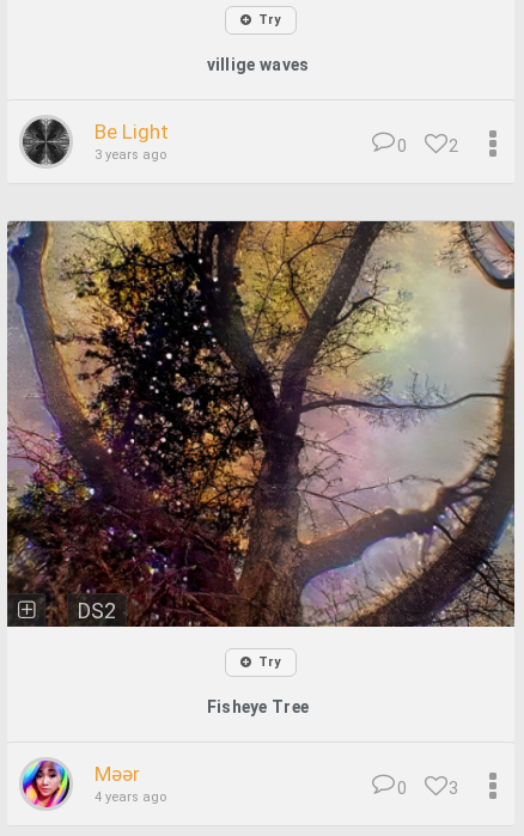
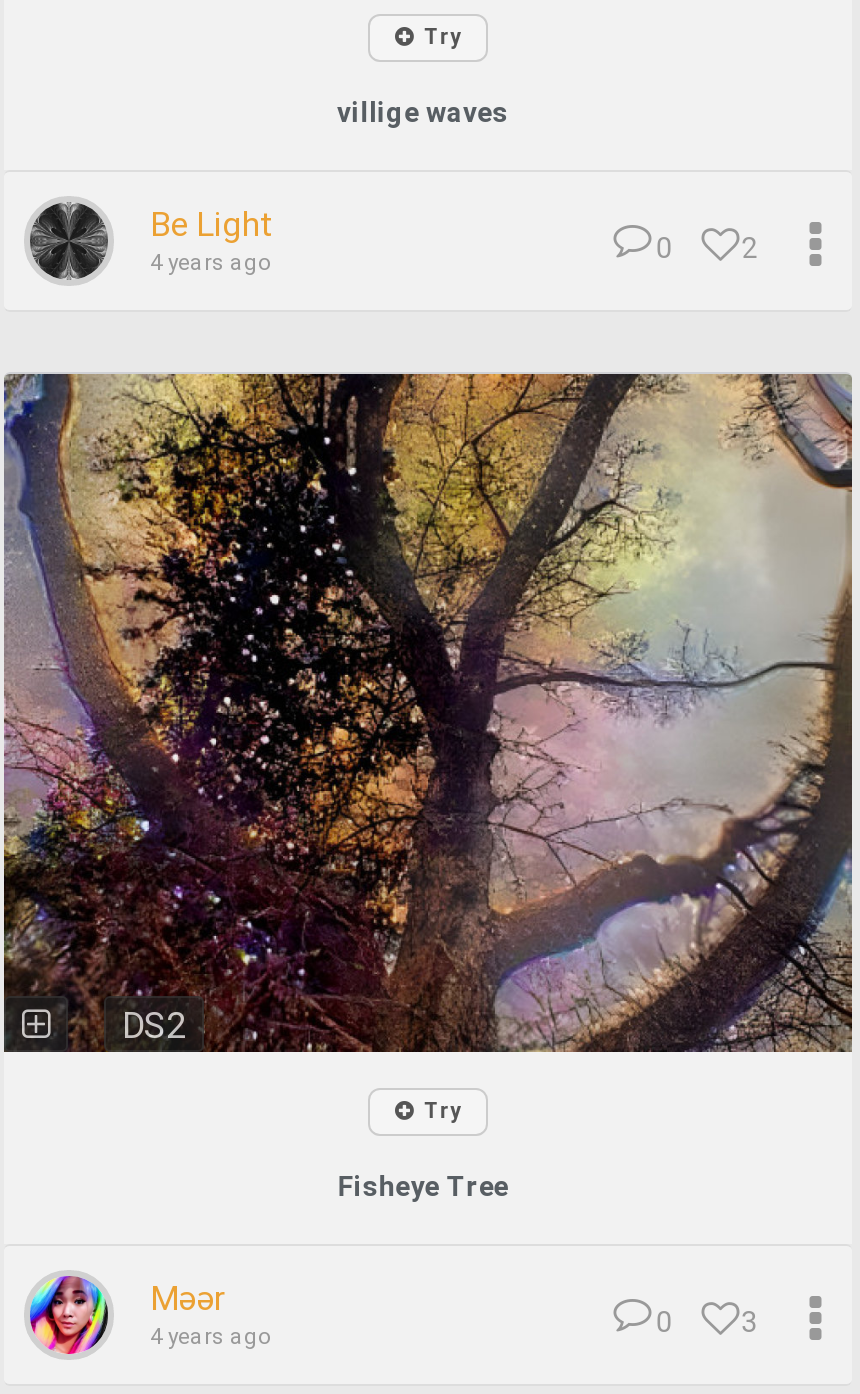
- 3 years ago
+ 4 years ago
